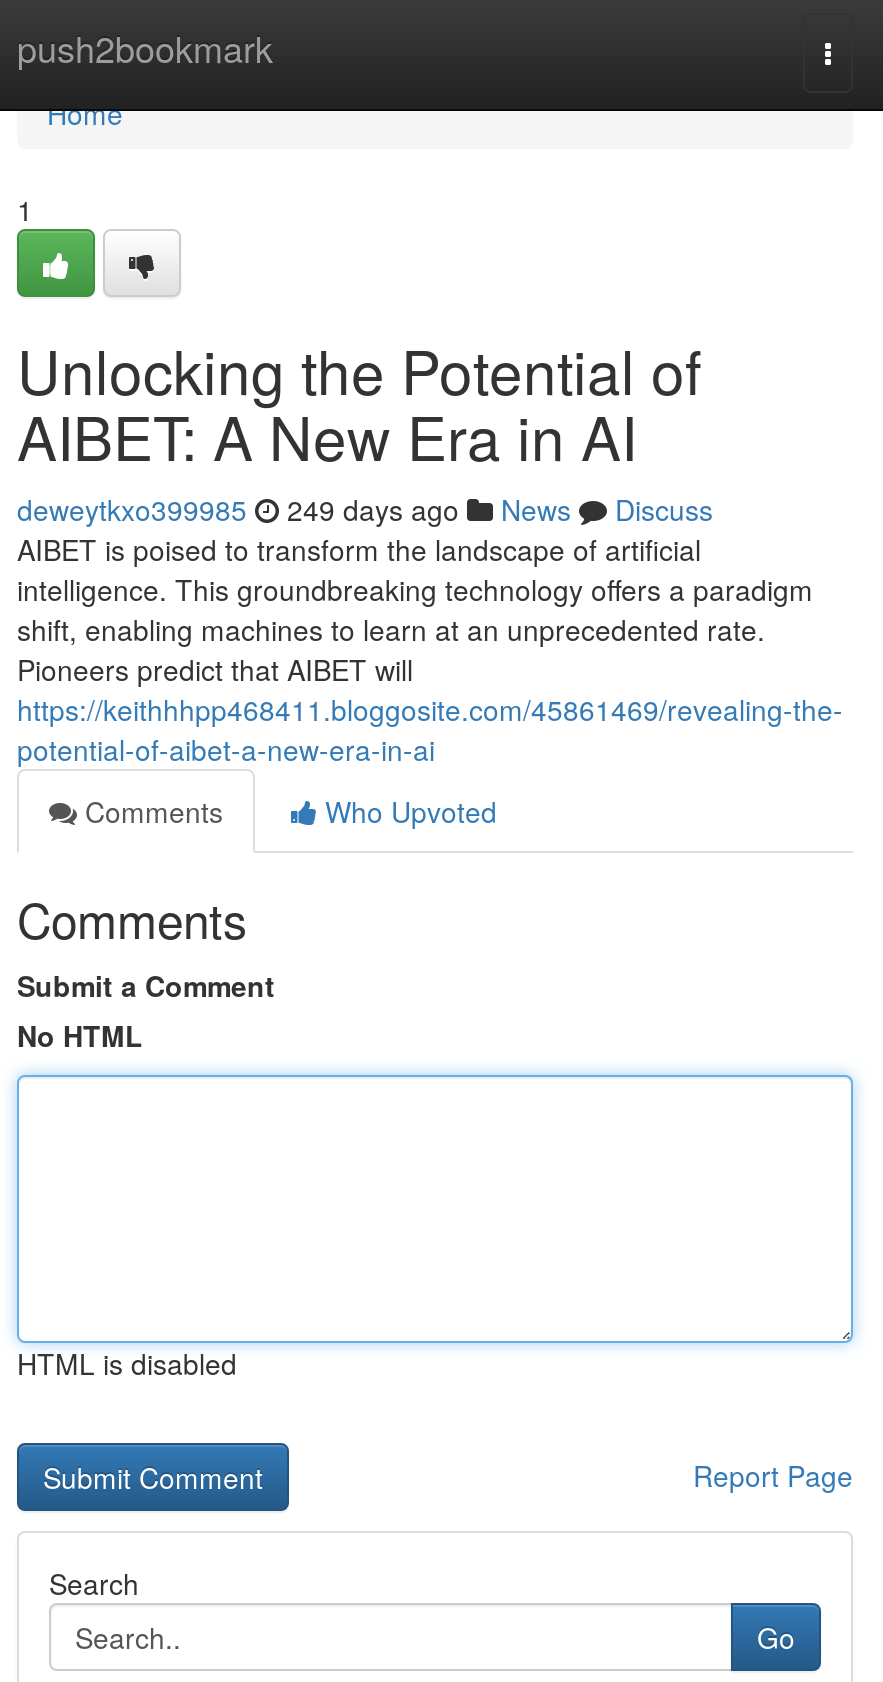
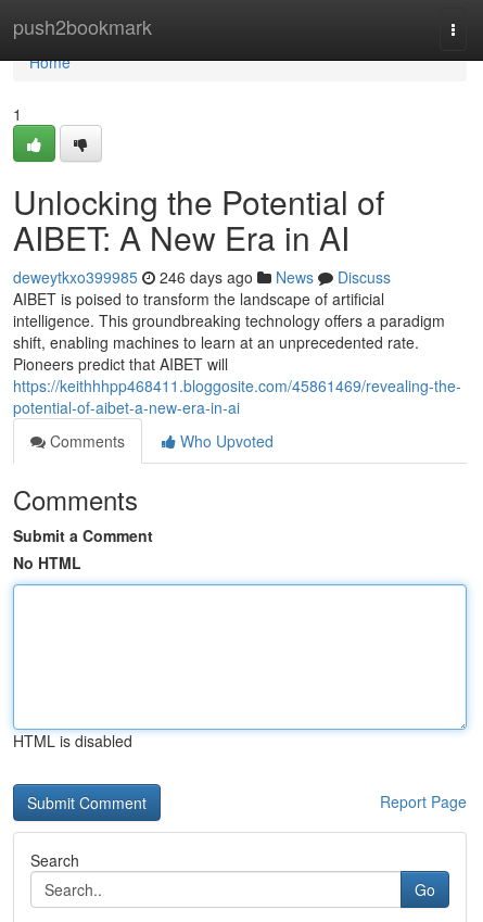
- deweytkxo399985 249 days ago News Discuss
+ deweytkxo399985 246 days ago News Discuss
